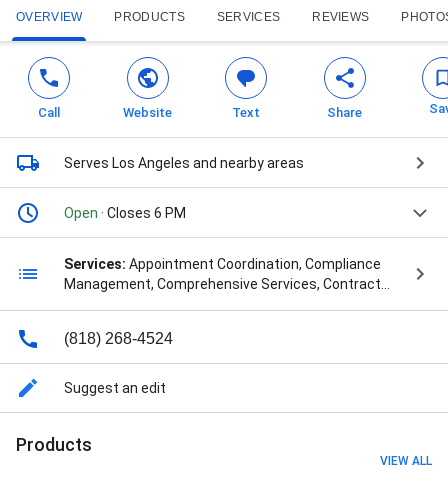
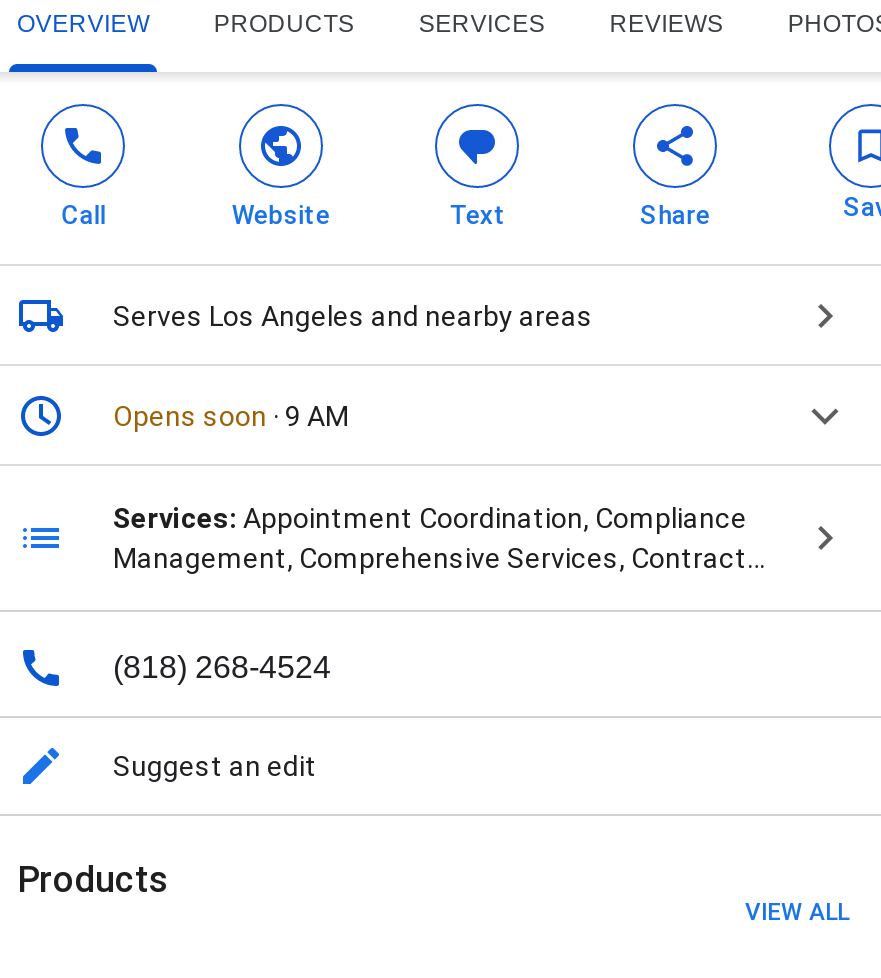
- Open · Closes 6 PM
+ Opens soon · 9 AM
